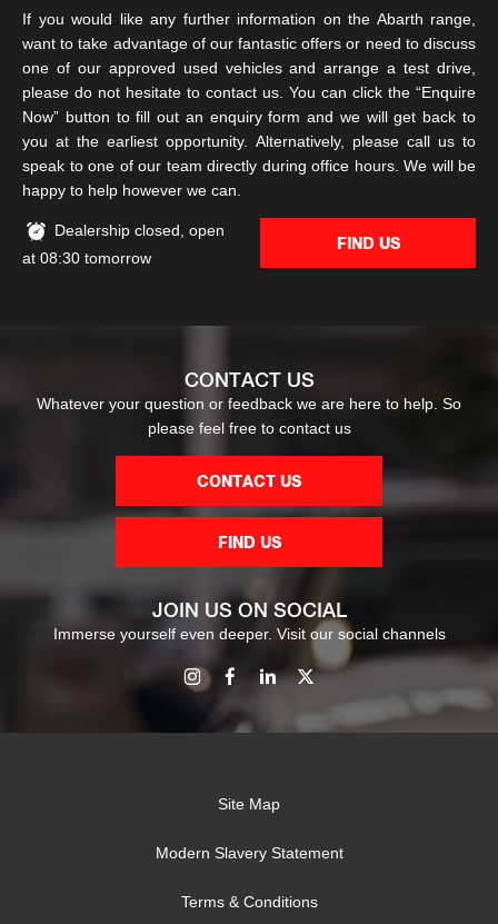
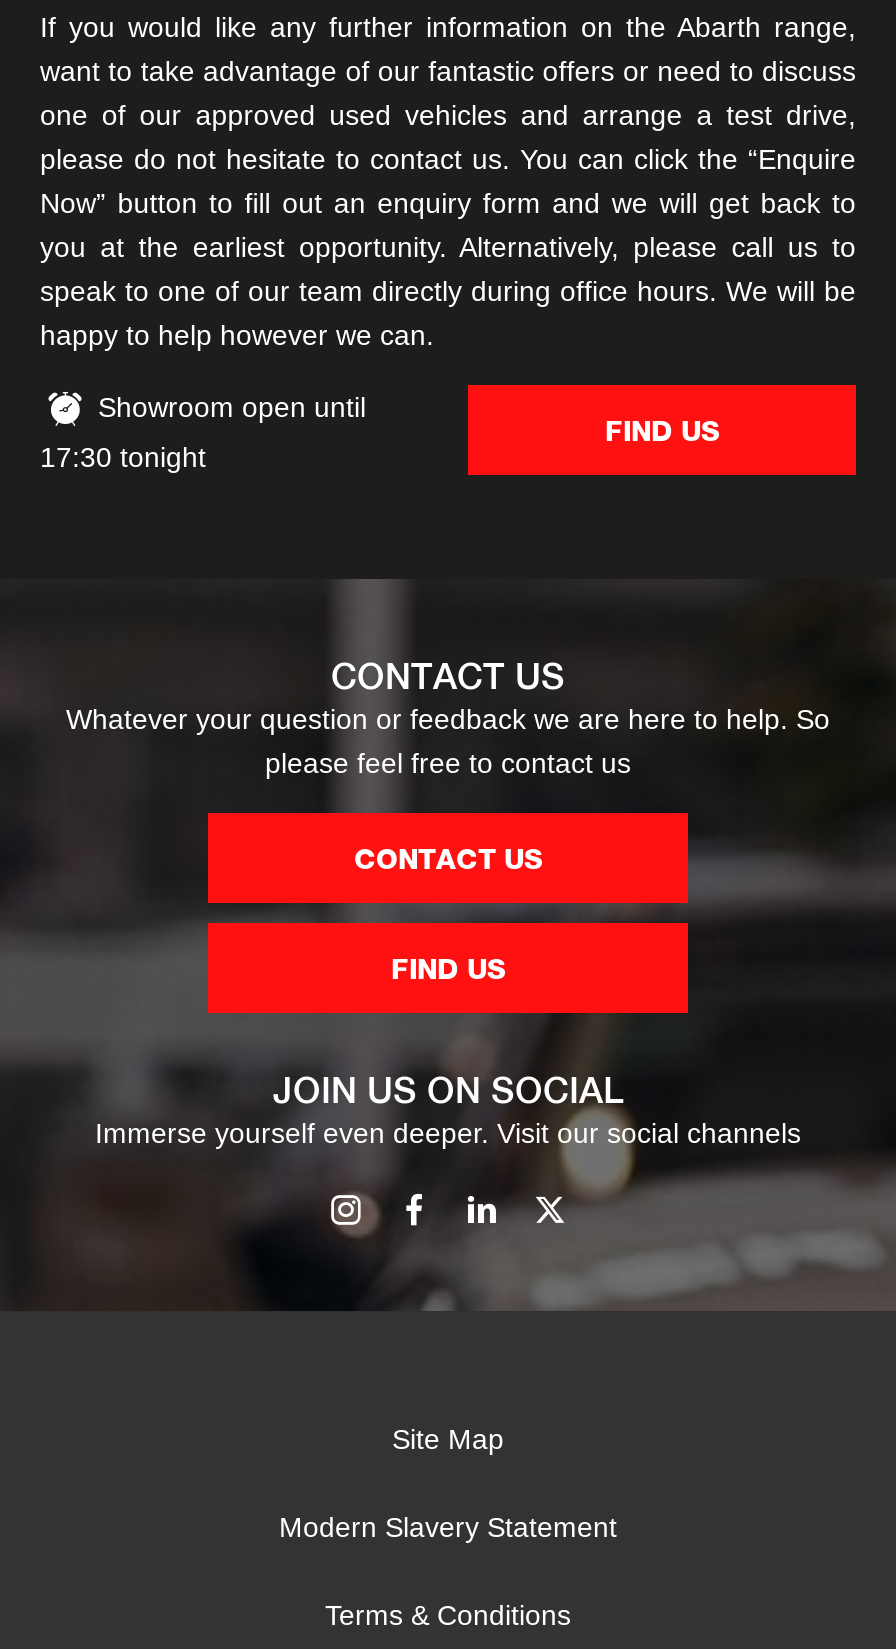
- Dealership closed, open
+ Showroom open until

- at 08:30 tomorrow
+ 17:30 tonight
